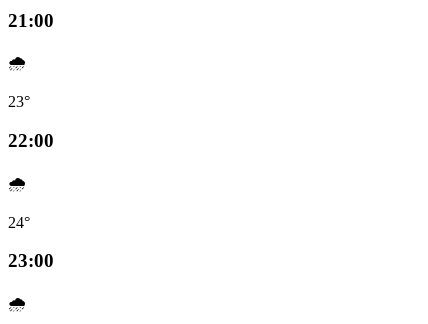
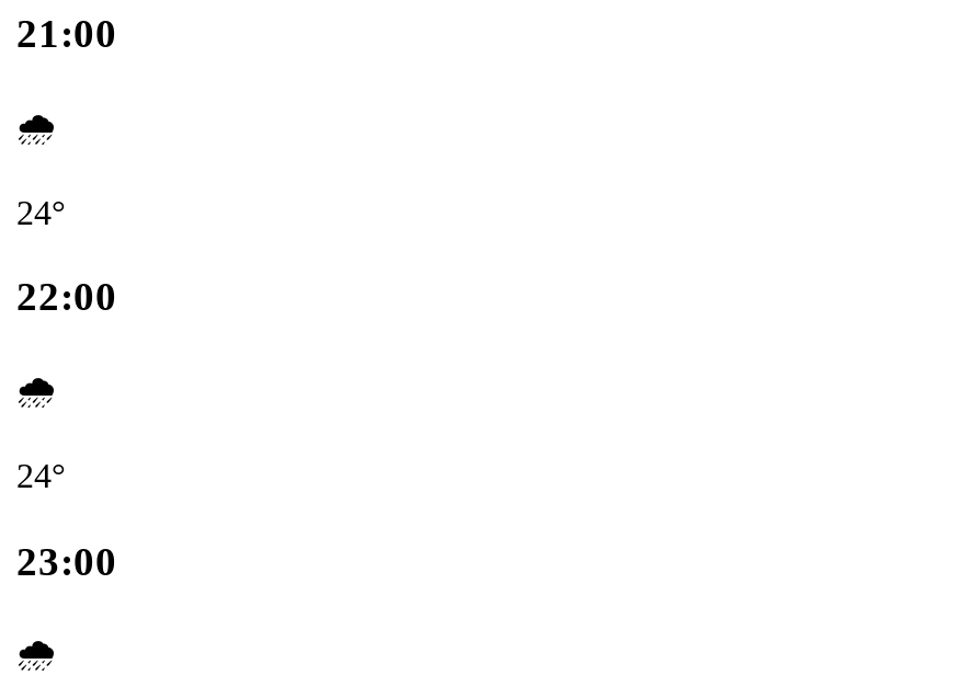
- 23°
+ 24°
